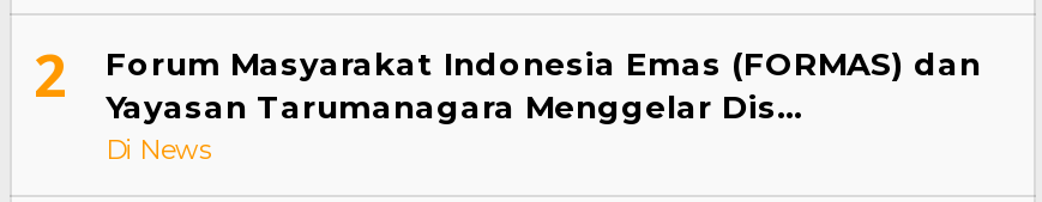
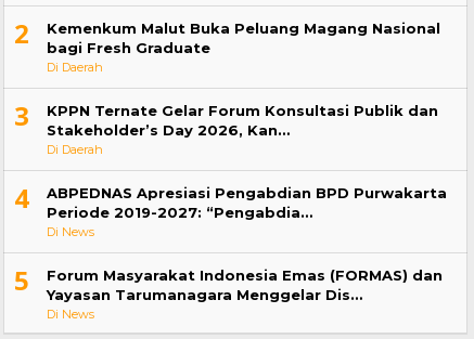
+ Kemenkum Malut Buka Peluang Magang Nasional
+ bagi Fresh Graduate
+ Di Daerah
+ 3
+ KPPN Ternate Gelar Forum Konsultasi Publik dan
+ Stakeholder’s Day 2026, Kan…
+ Di Daerah
+ 4
+ ABPEDNAS Apresiasi Pengabdian BPD Purwakarta
+ Periode 2019-2027: “Pengabdia…
+ Di News
+ 5
